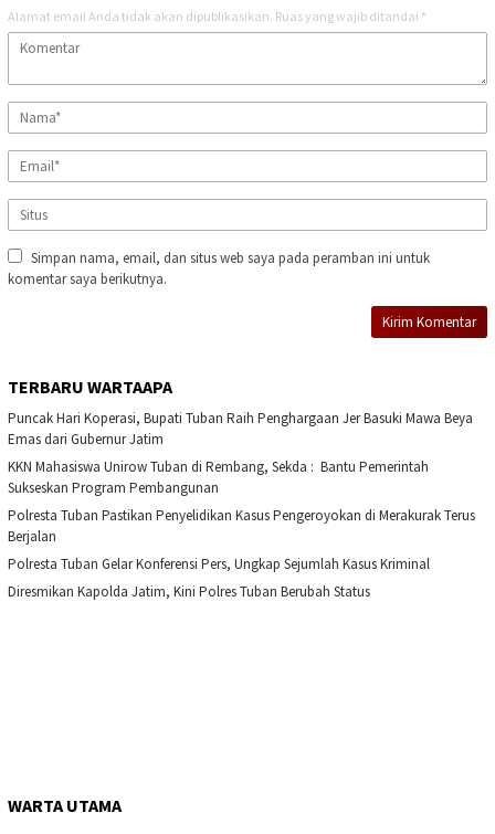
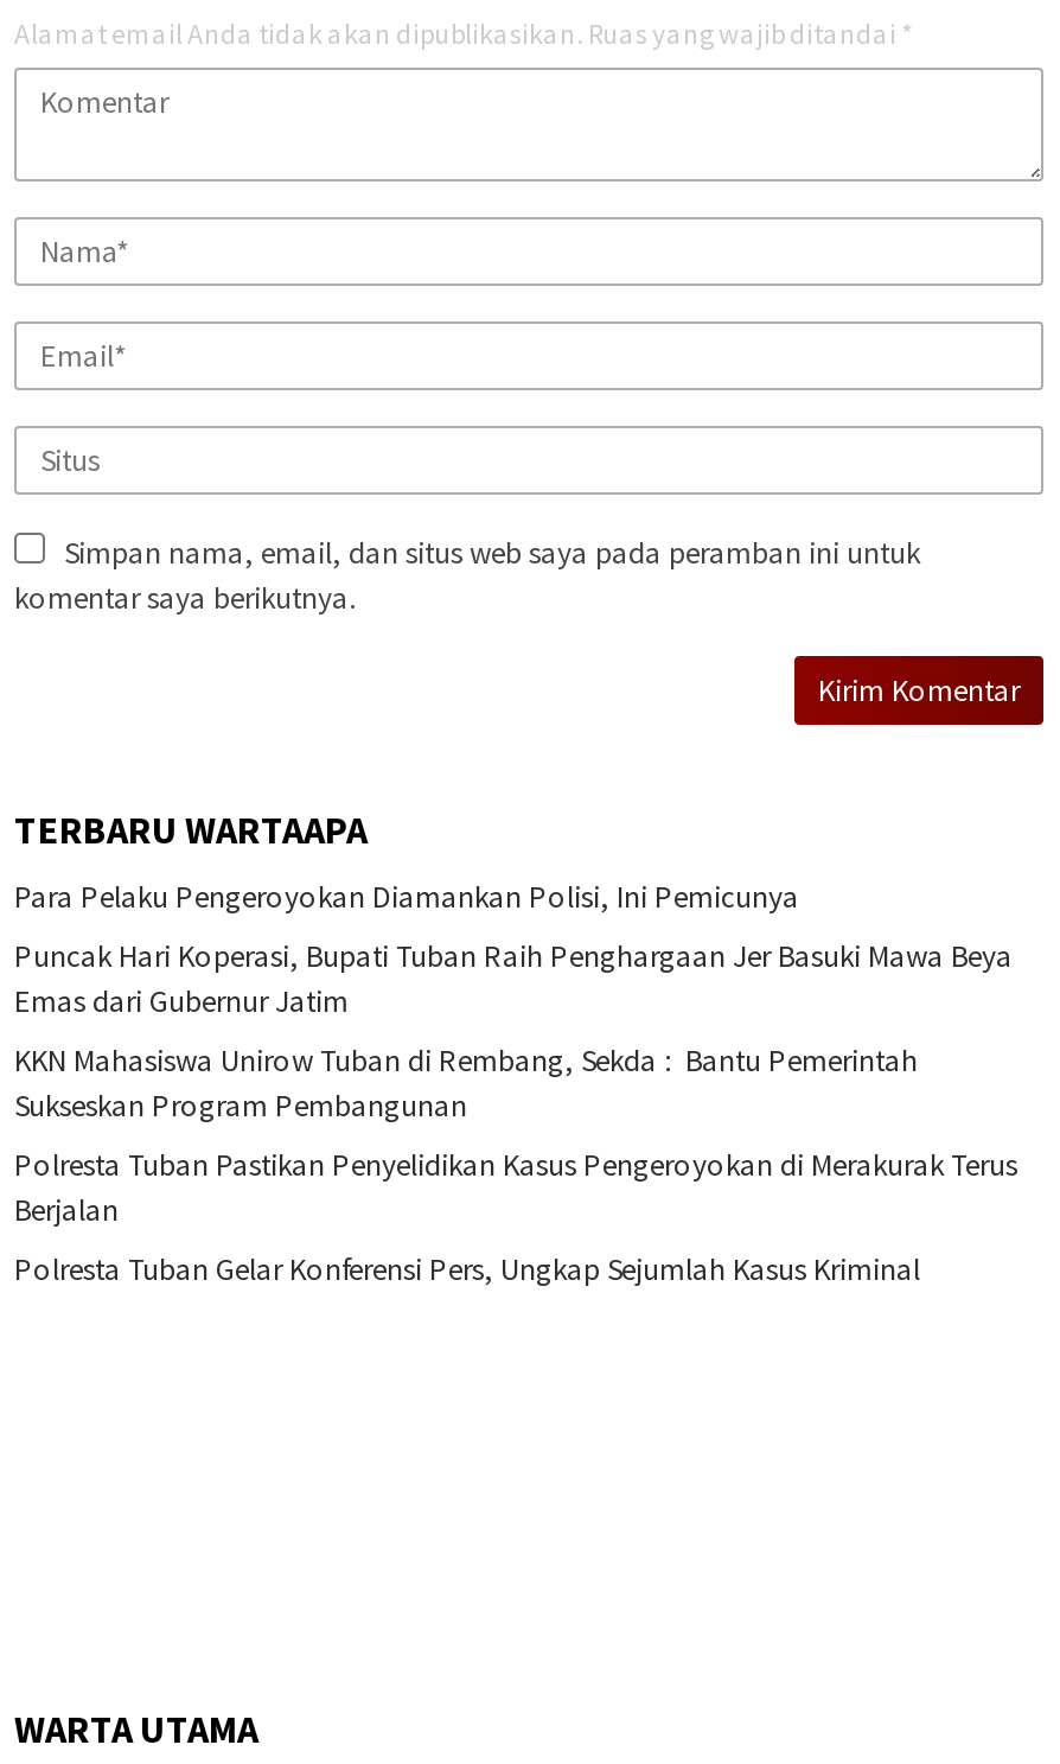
+ Para Pelaku Pengeroyokan Diamankan Polisi, Ini Pemicunya

moved down: Puncak Hari Koperasi, Bupati Tuban Raih Penghargaan Jer Basuki Mawa Beya | Emas dari Gubernur Jatim | KKN Mahasiswa Unirow Tuban di Rembang, Sekda : Bantu Pemerintah | Sukseskan Program Pembangunan | Polresta Tuban Pastikan Penyelidikan Kasus Pengeroyokan di Merakurak Terus | Berjalan | Polresta Tuban Gelar Konferensi Pers, Ungkap Sejumlah Kasus Kriminal

- Diresmikan Kapolda Jatim, Kini Polres Tuban Berubah Status
